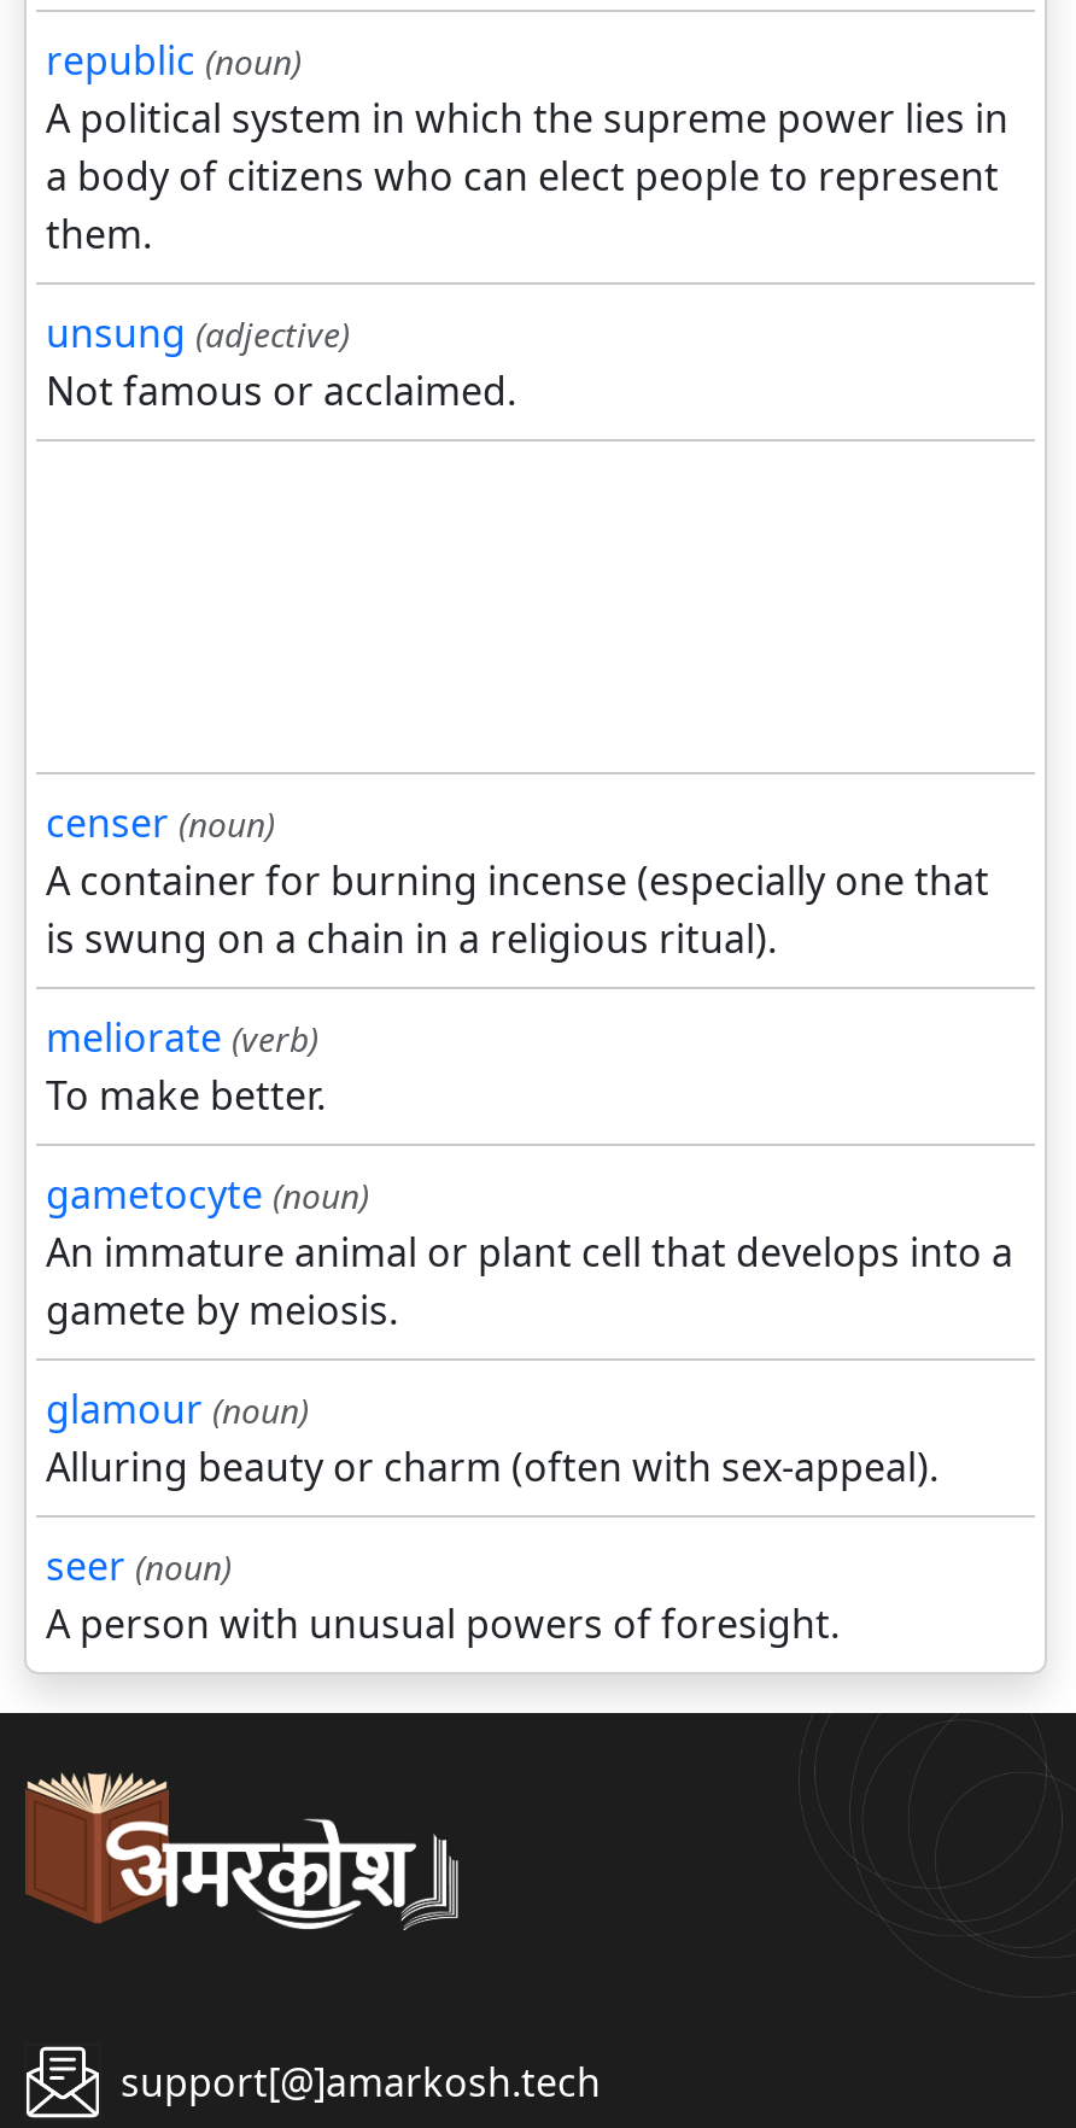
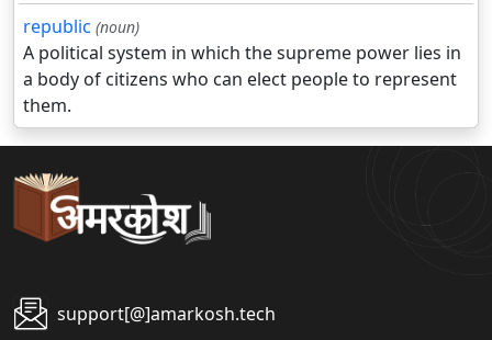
- unsung (adjective)
- Not famous or acclaimed.

- censer (noun)
- A container for burning incense (especially one that
- is swung on a chain in a religious ritual).
- meliorate (verb)
- To make better.
- gametocyte (noun)
- An immature animal or plant cell that develops into a
- gamete by meiosis.
- glamour (noun)
- Alluring beauty or charm (often with sex-appeal).
- seer (noun)
- A person with unusual powers of foresight.
